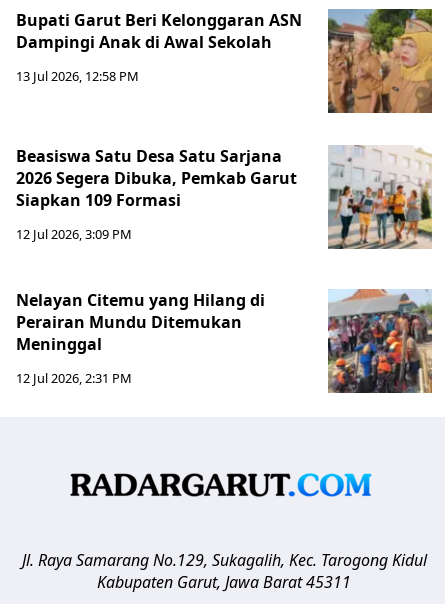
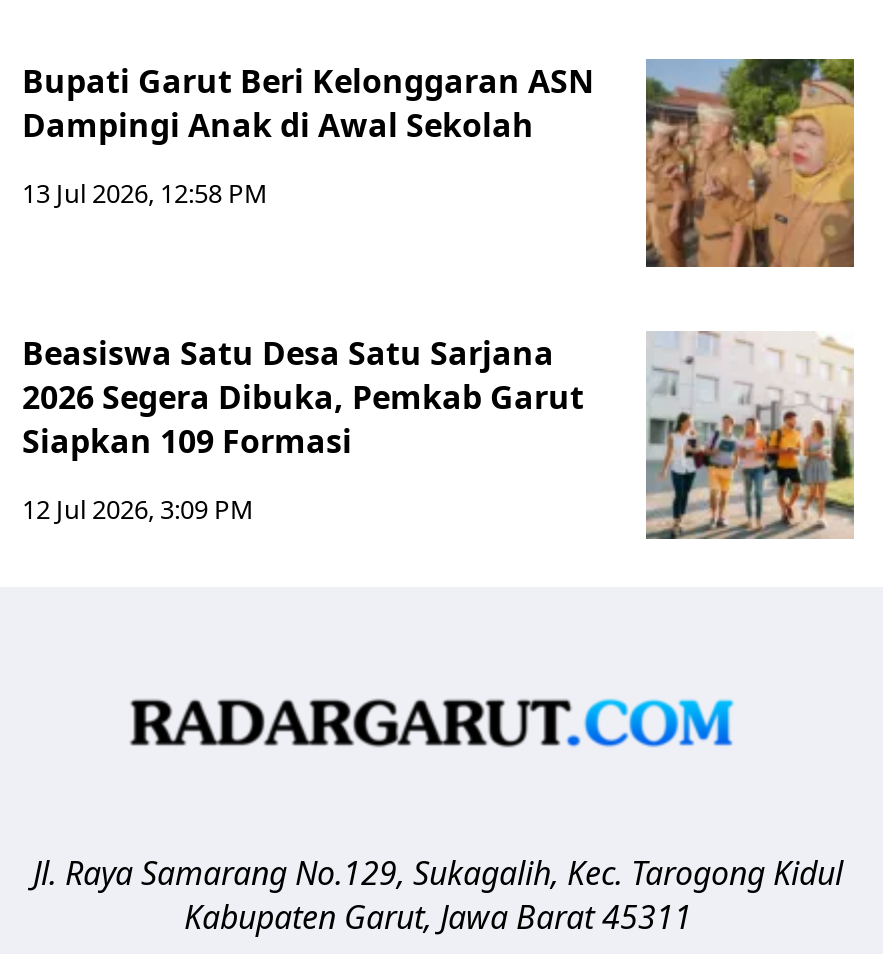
- Nelayan Citemu yang Hilang di
- Perairan Mundu Ditemukan
- Meninggal
- 12 Jul 2026, 2:31 PM

- [image]
